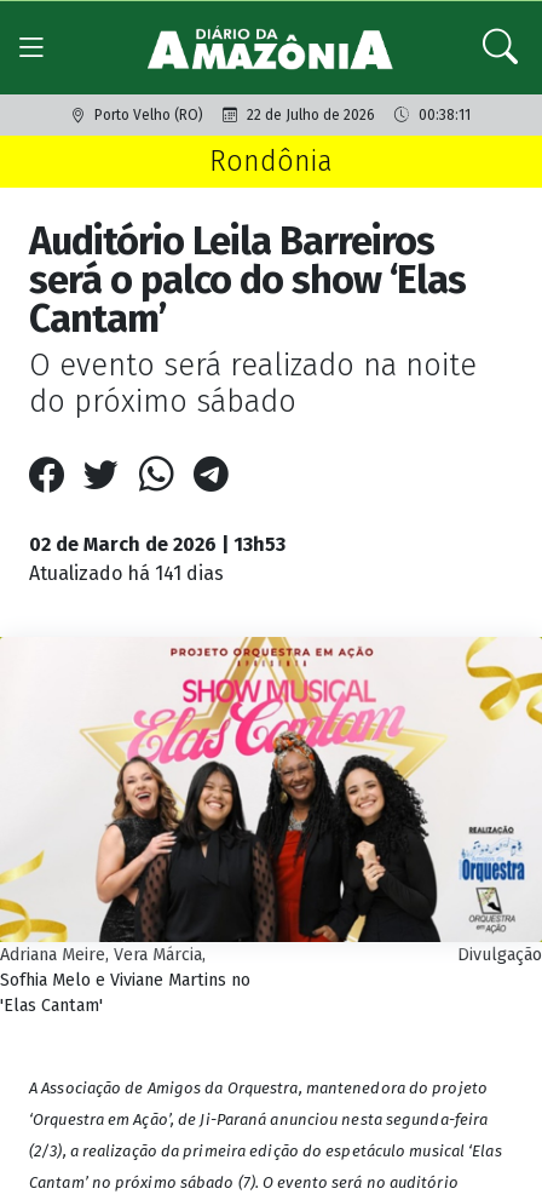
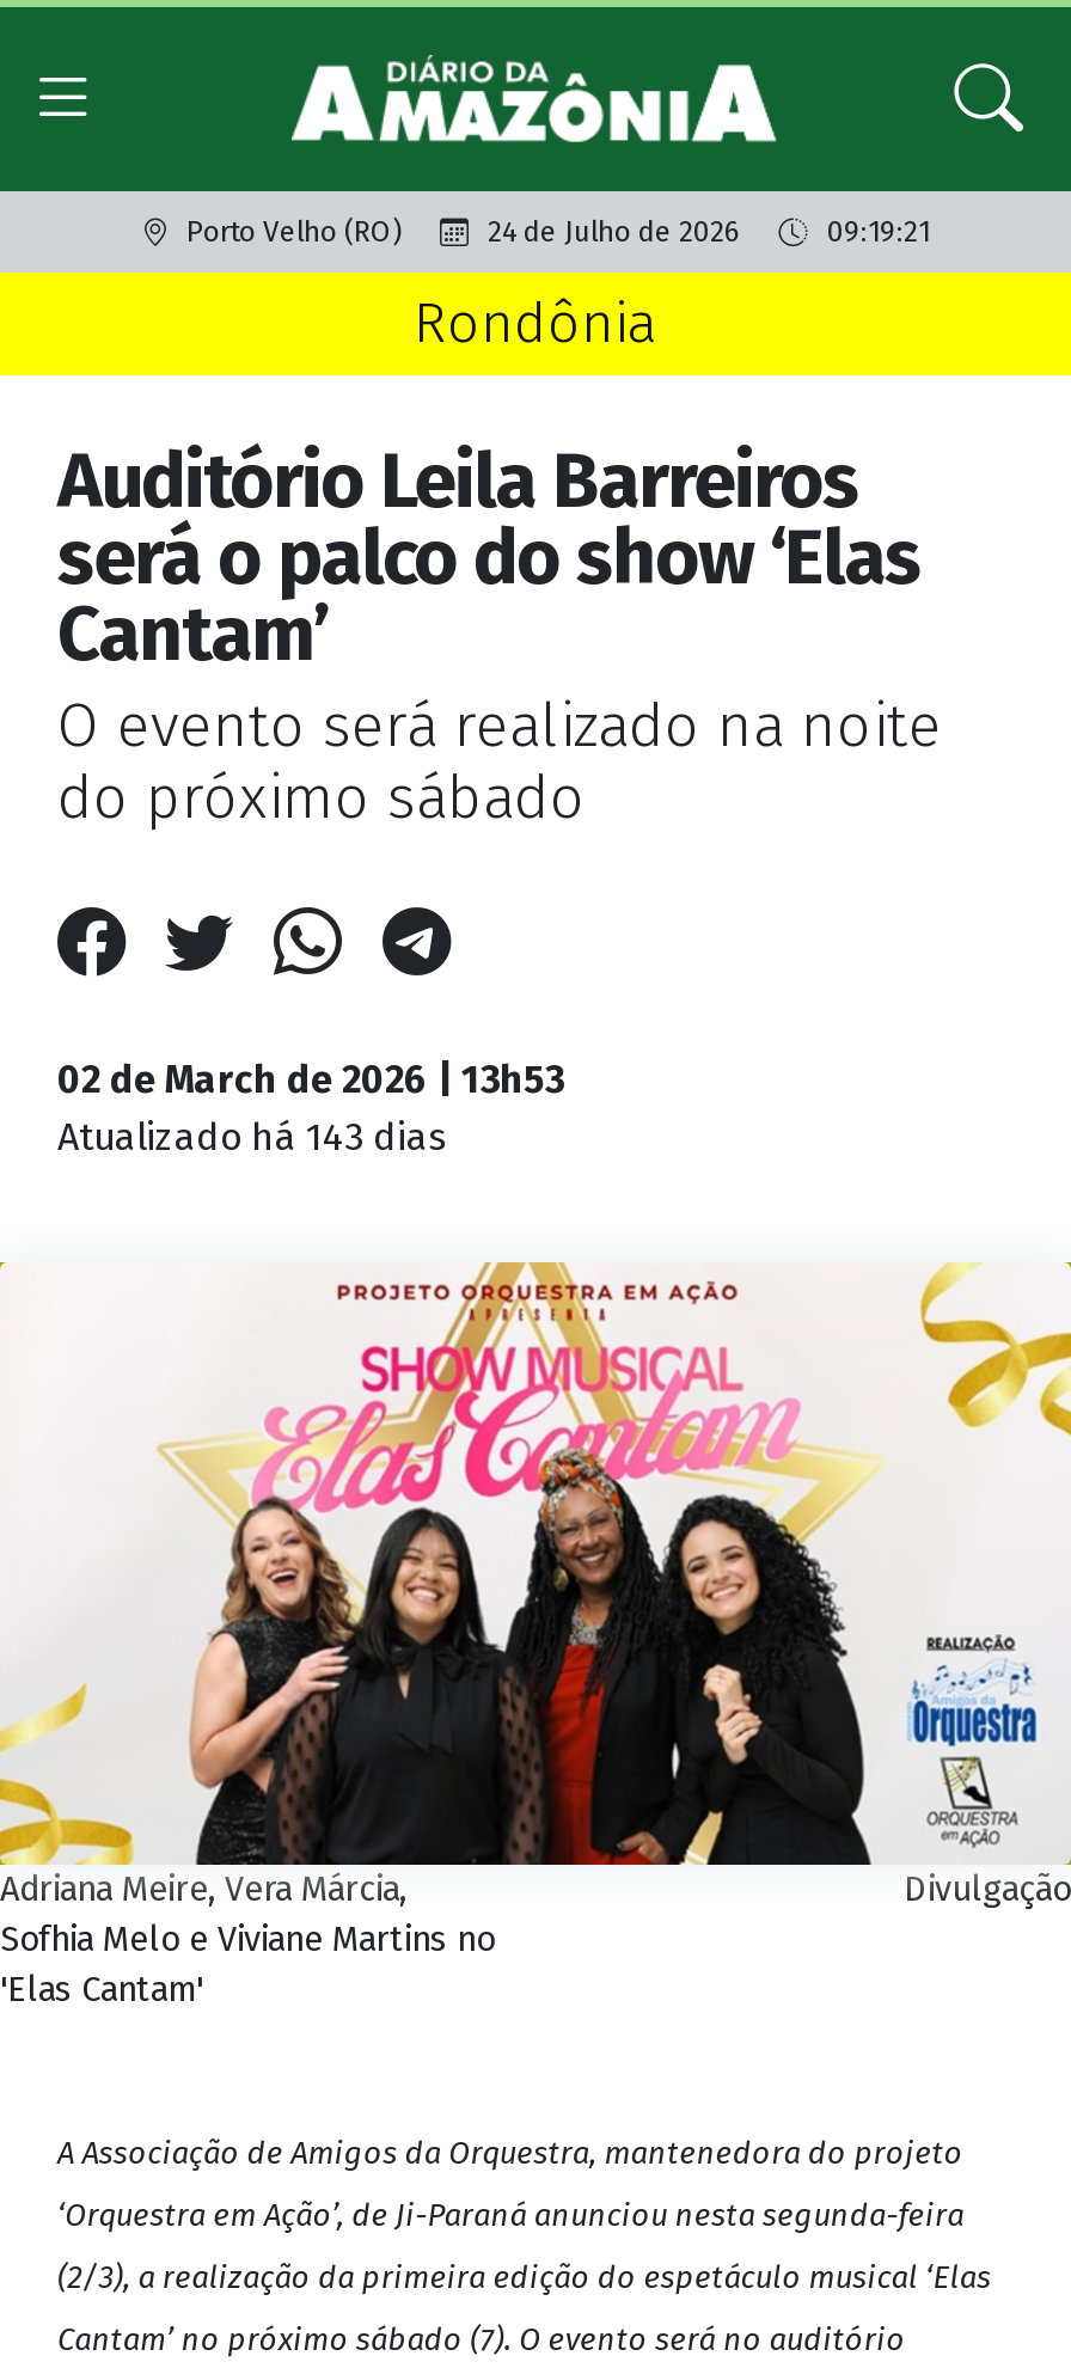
- 22 de Julho de 2026
+ 24 de Julho de 2026

- 00:38:11
+ 09:19:21

- Atualizado há 141 dias
+ Atualizado há 143 dias
